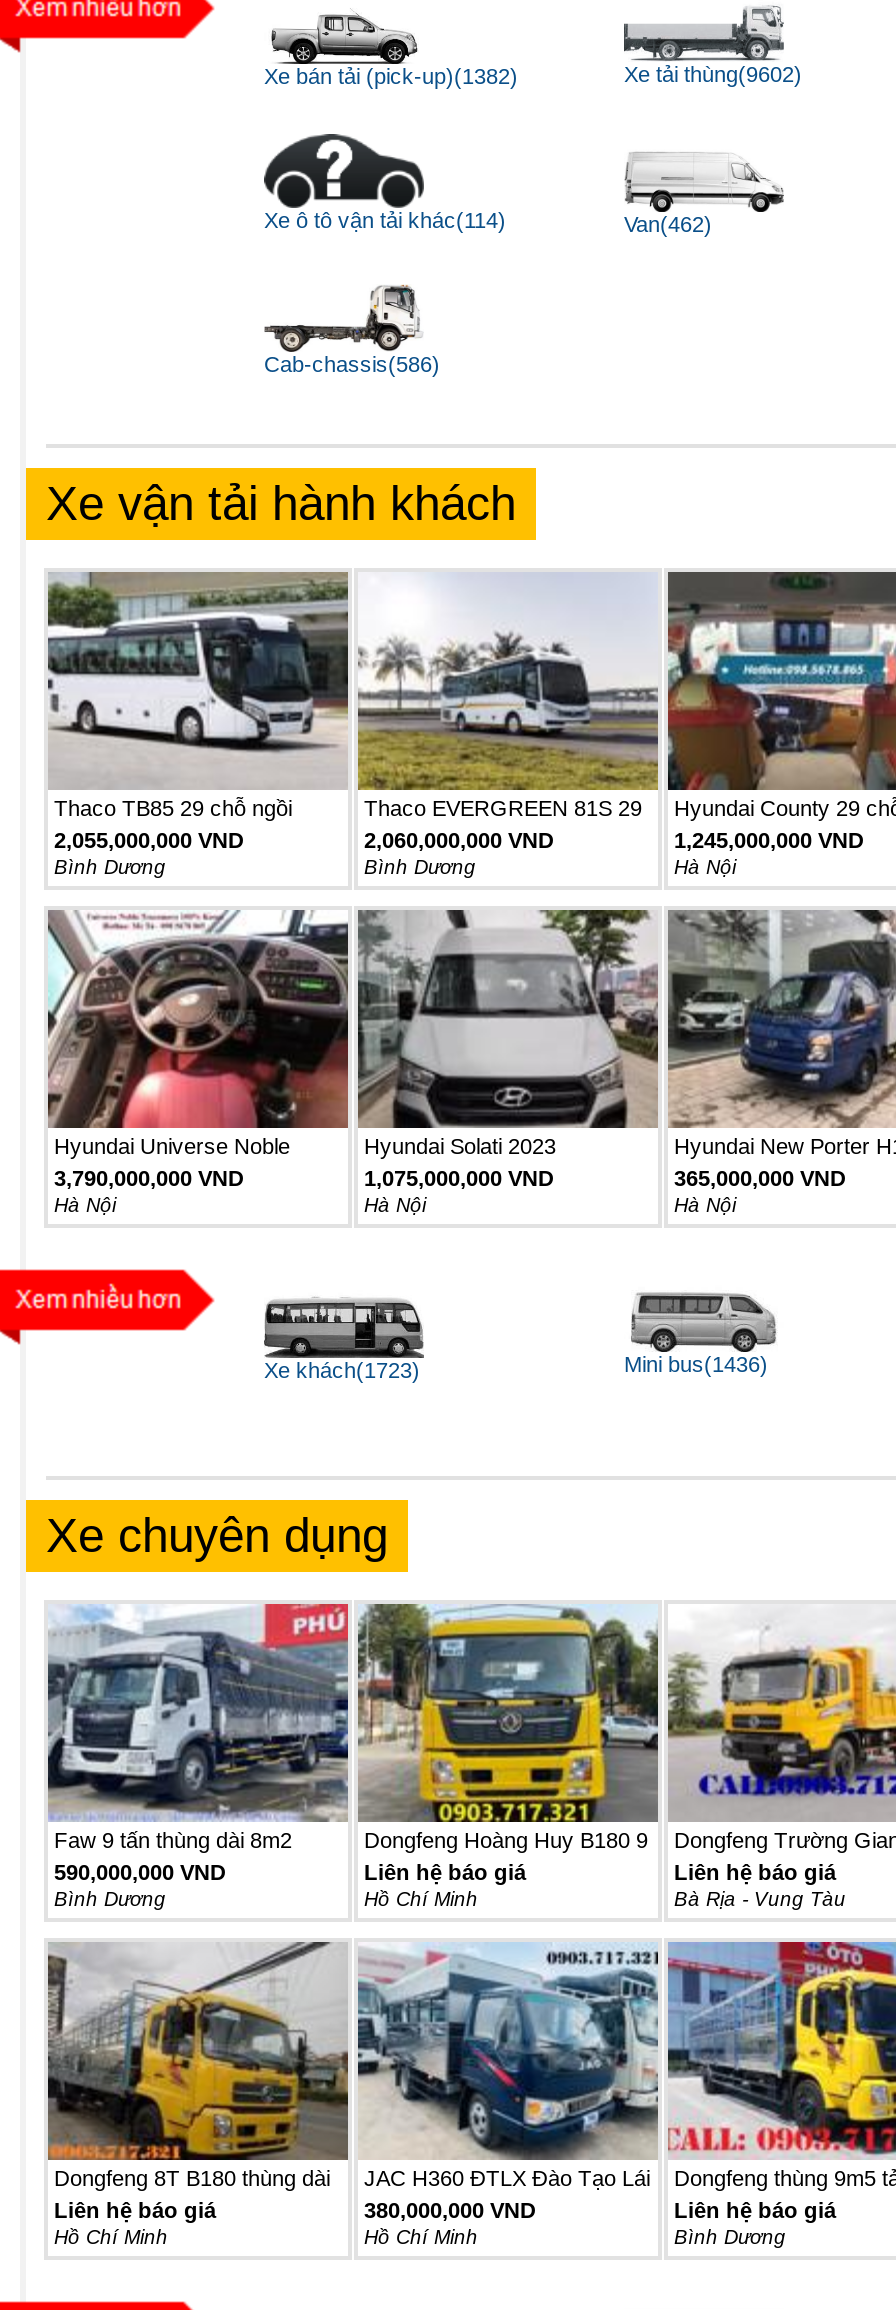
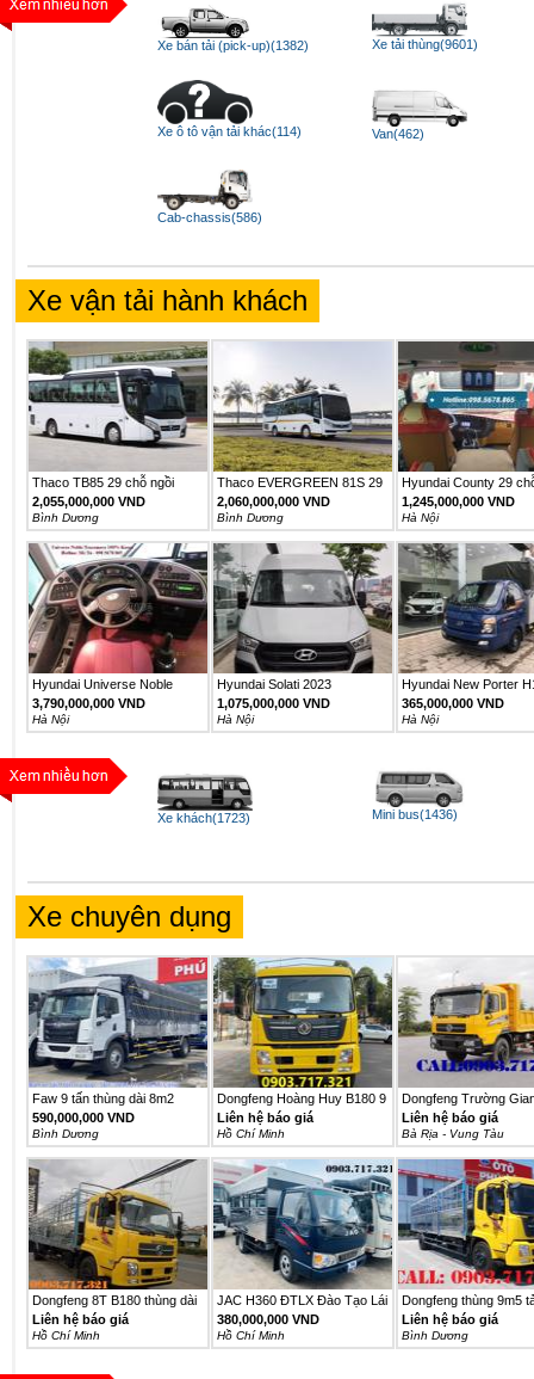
- Xe tải thùng(9602)
+ Xe tải thùng(9601)
